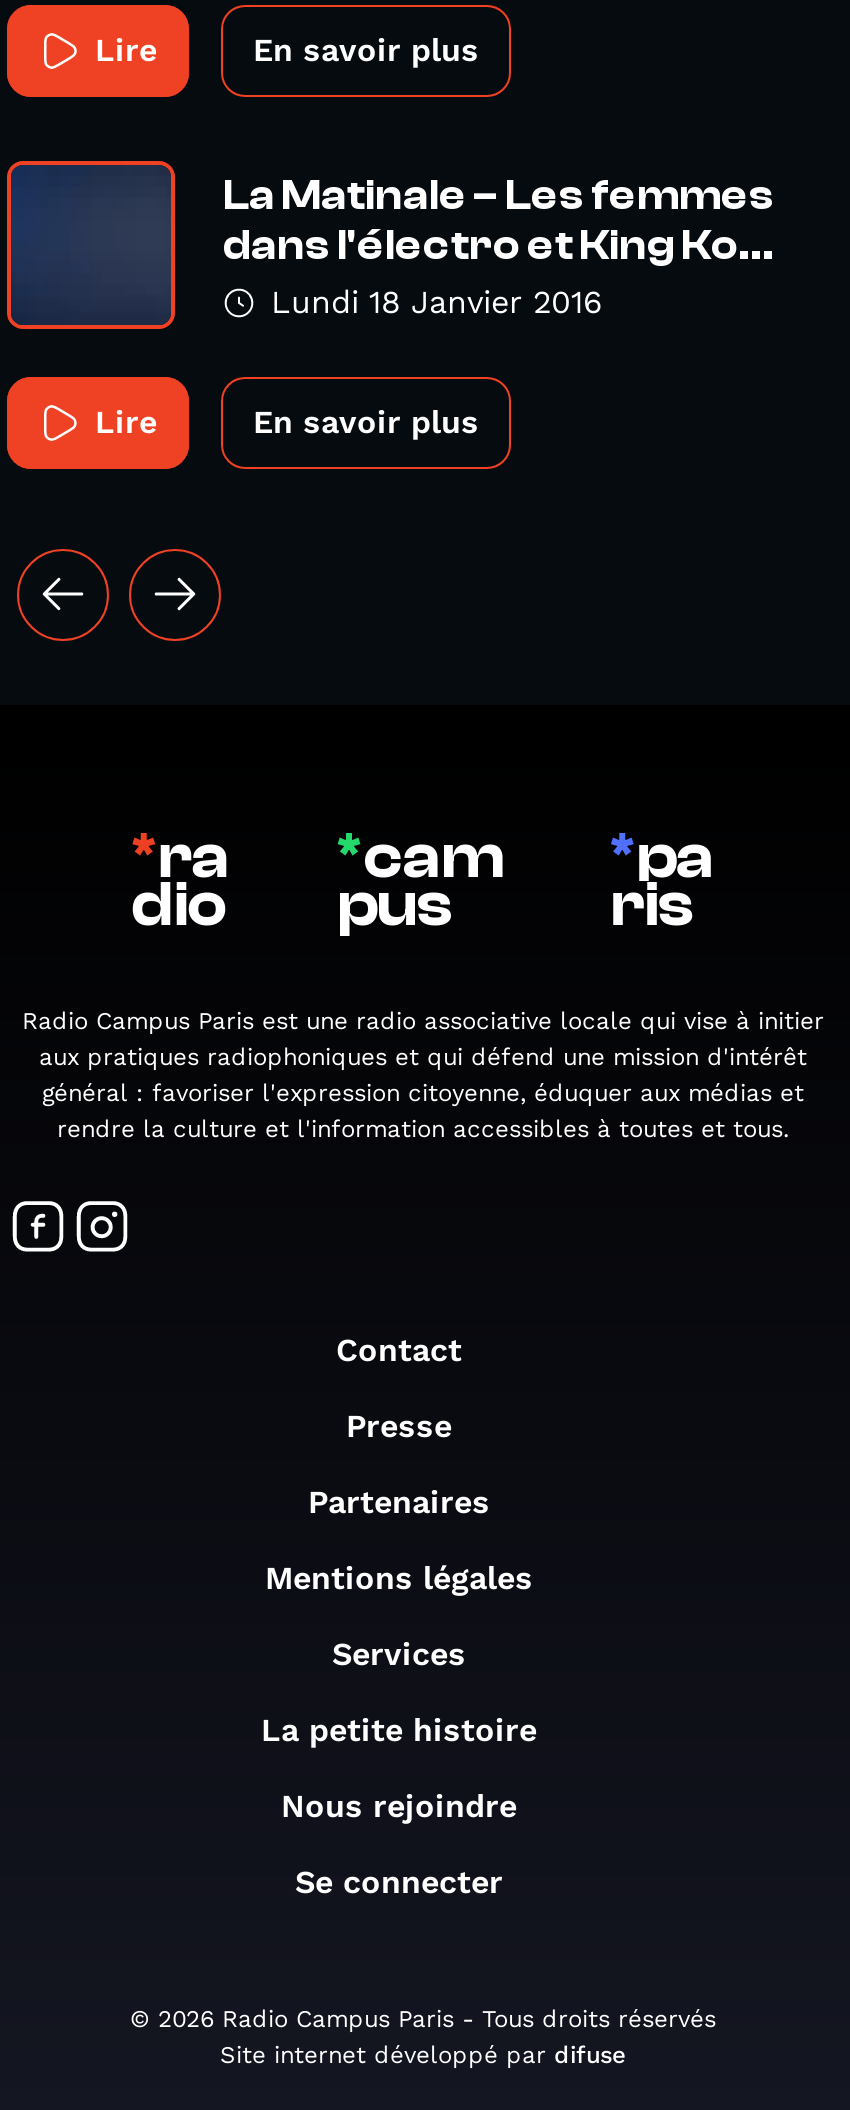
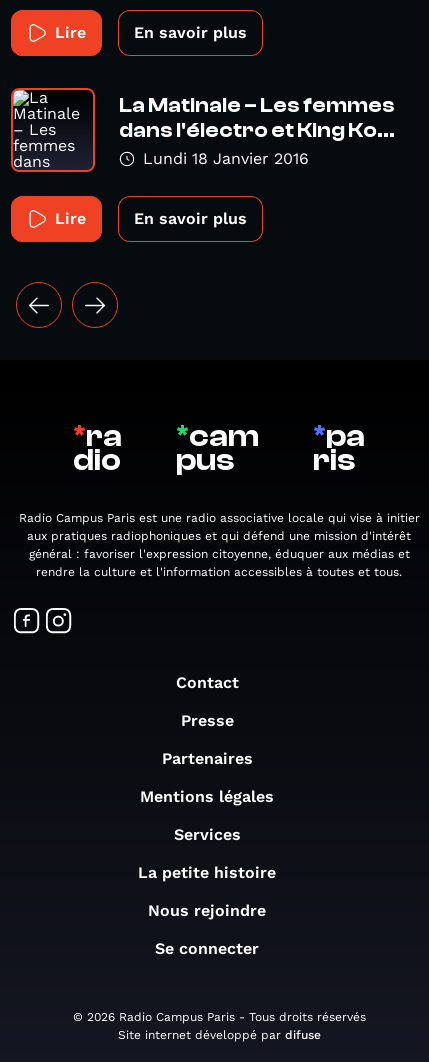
- [image]
+ [image]
